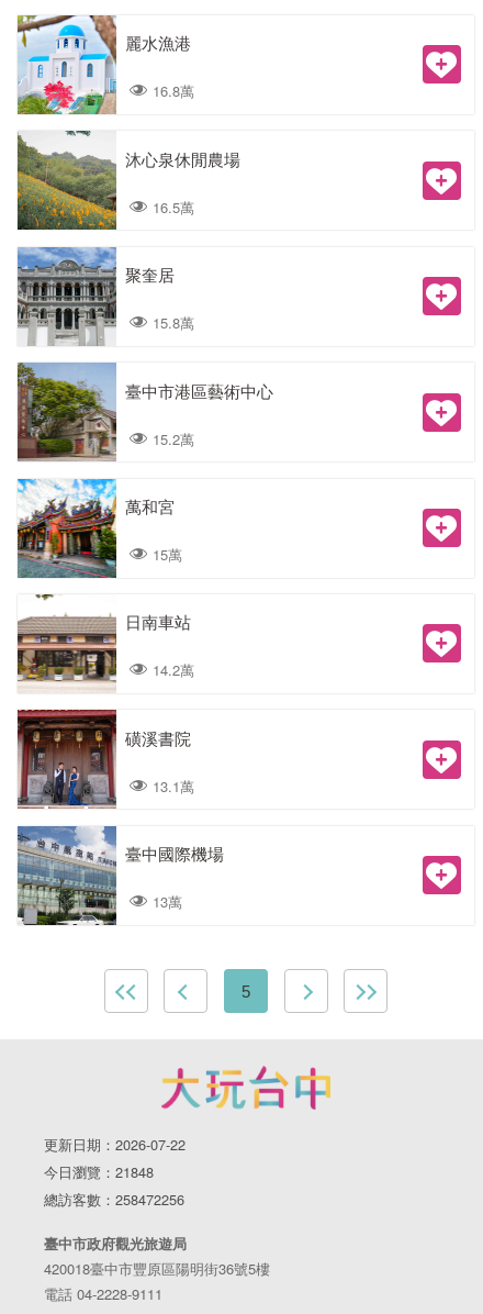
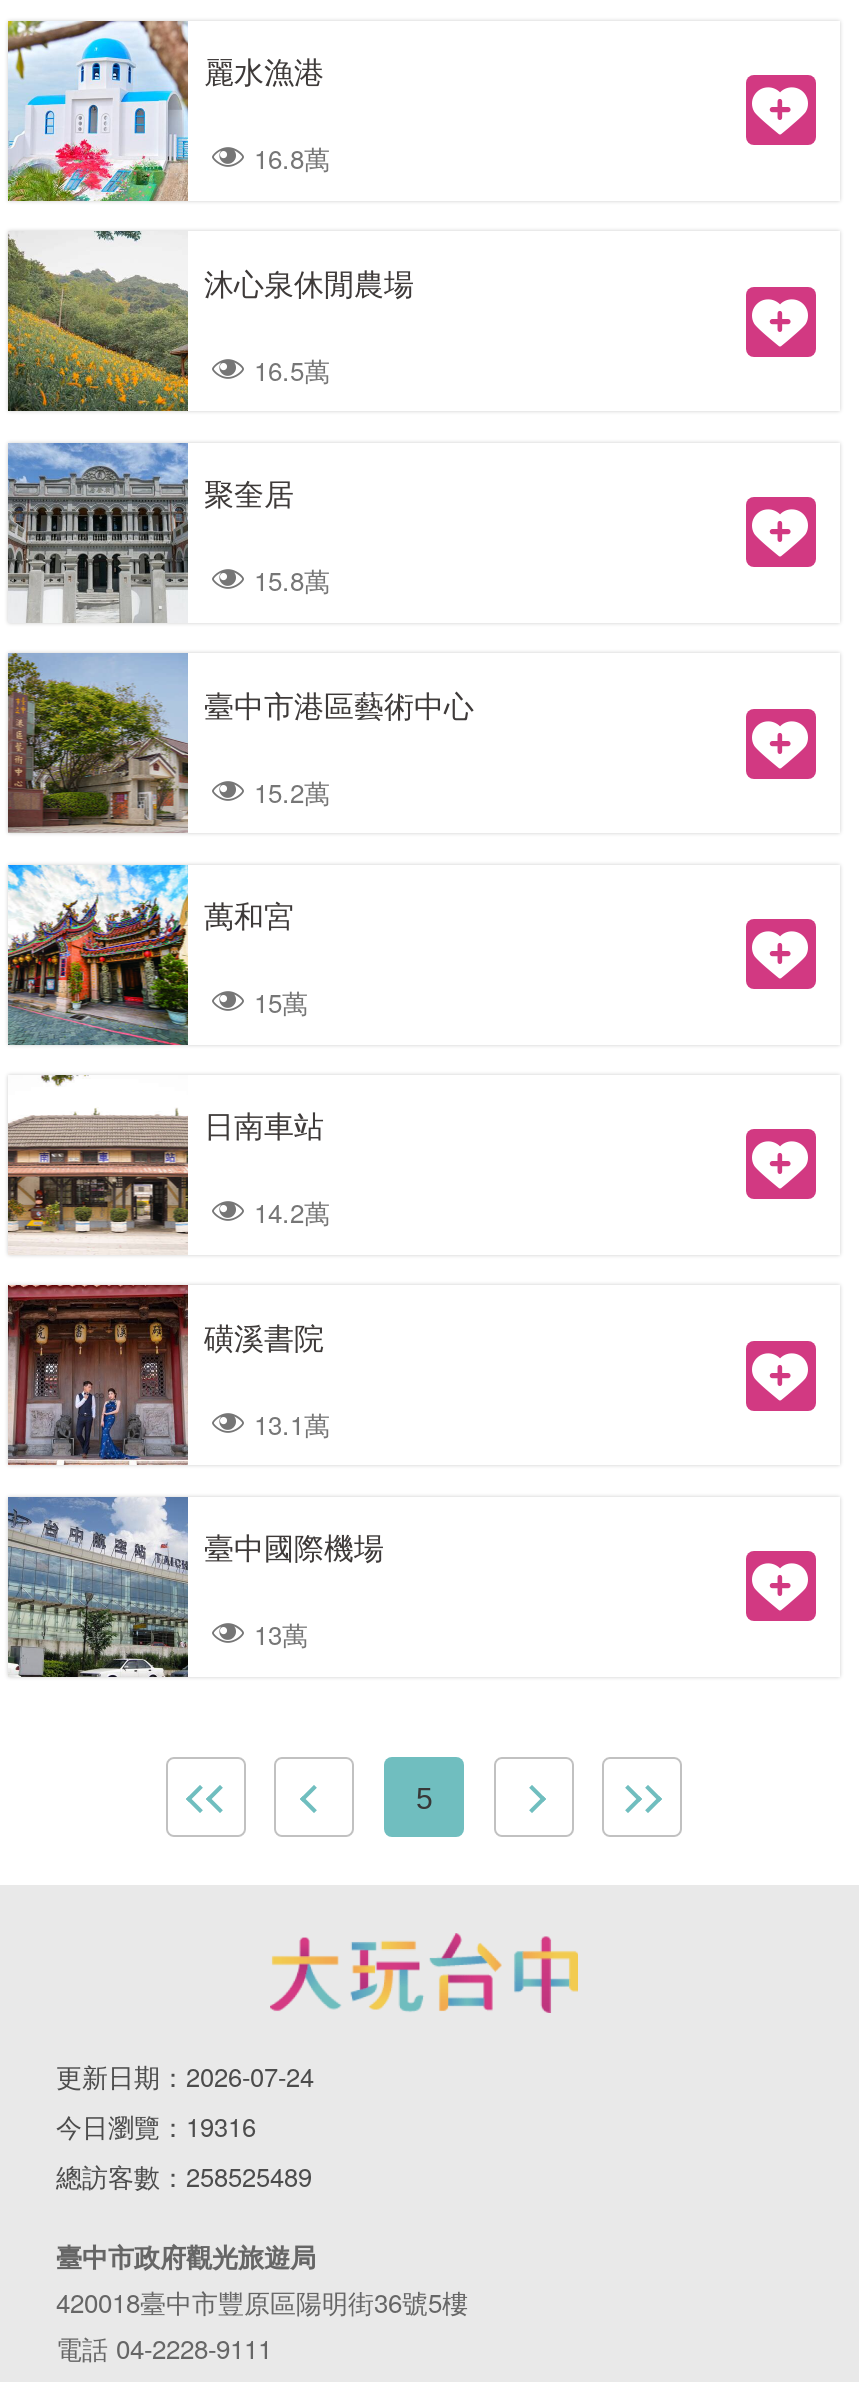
- 更新日期：2026-07-22
+ 更新日期：2026-07-24

- 今日瀏覽：21848
+ 今日瀏覽：19316

- 總訪客數：258472256
+ 總訪客數：258525489
